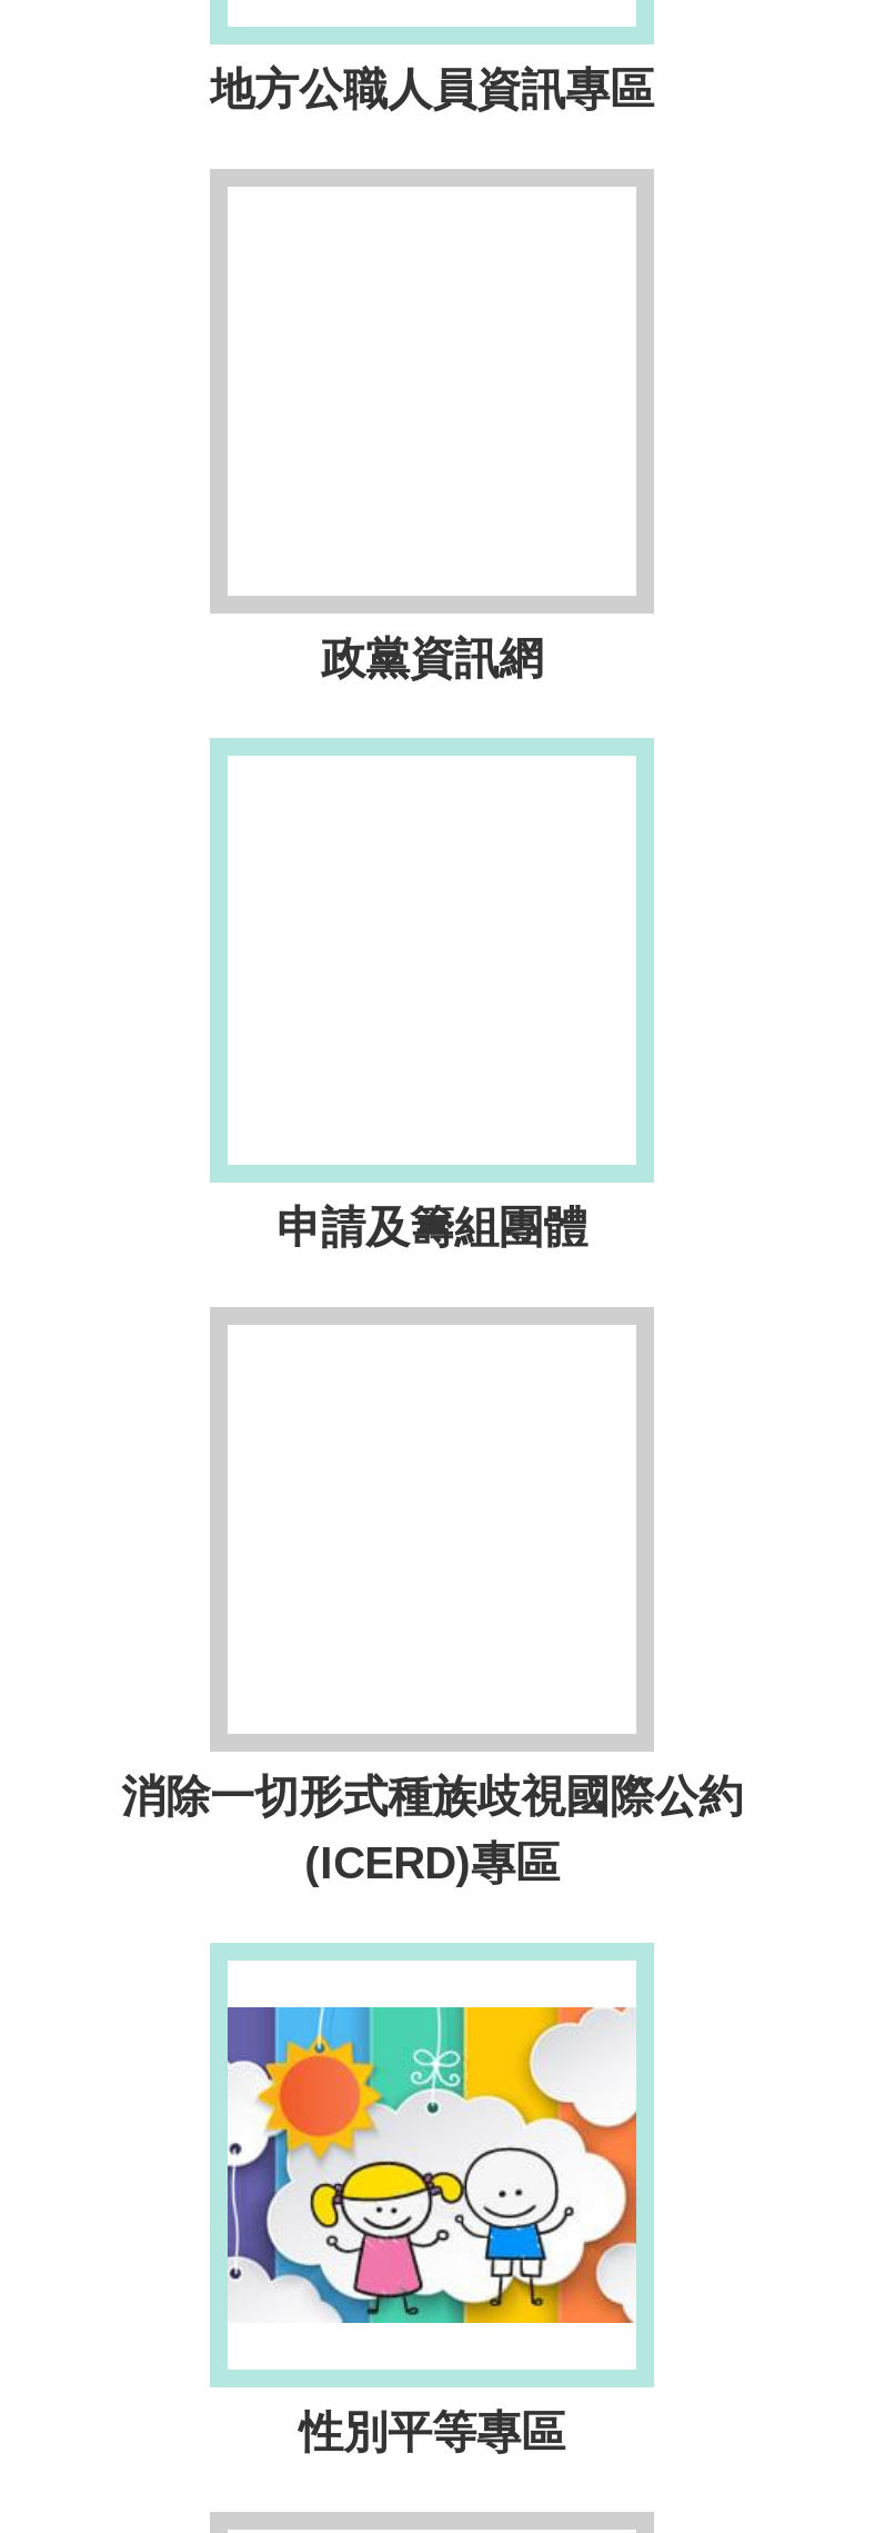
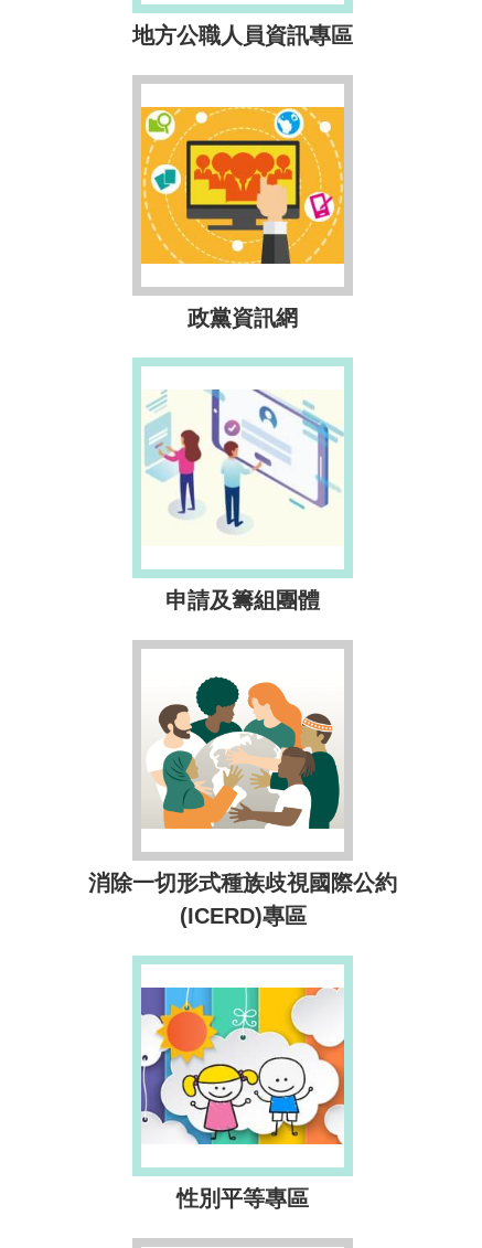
+ [image]

+ [image]

+ [image]
